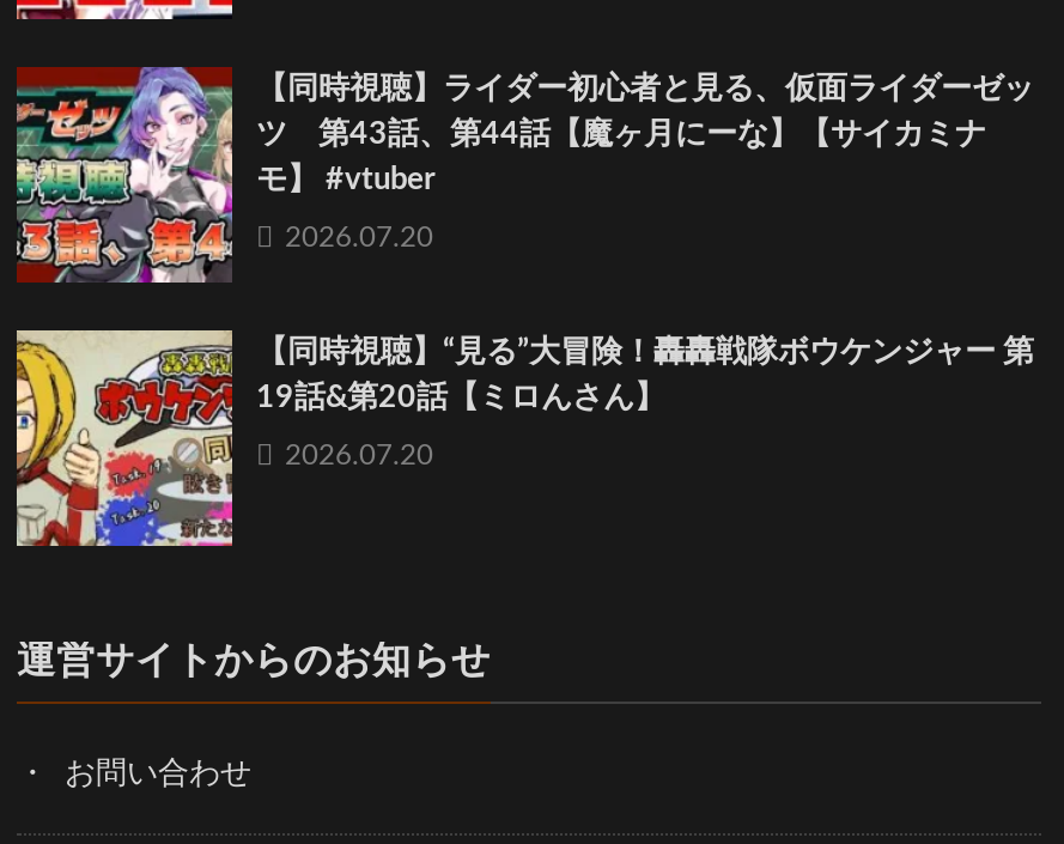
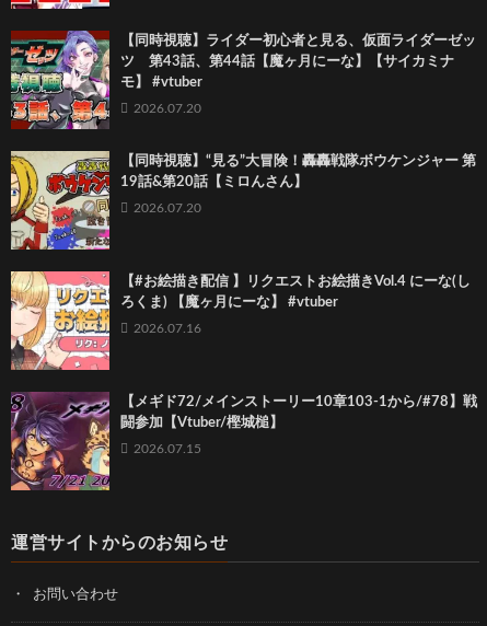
+ [image]
+ 【#お絵描き配信 】リクエストお絵描きVol.4 にーな(し
+ ろくま) 【魔ヶ月にーな】 #vtuber
+ 2026.07.16

+ [image]
+ 【メギド72/メインストーリー10章103-1から/#78】戦
+ 闘参加【Vtuber/樫城槌】
+ 2026.07.15
